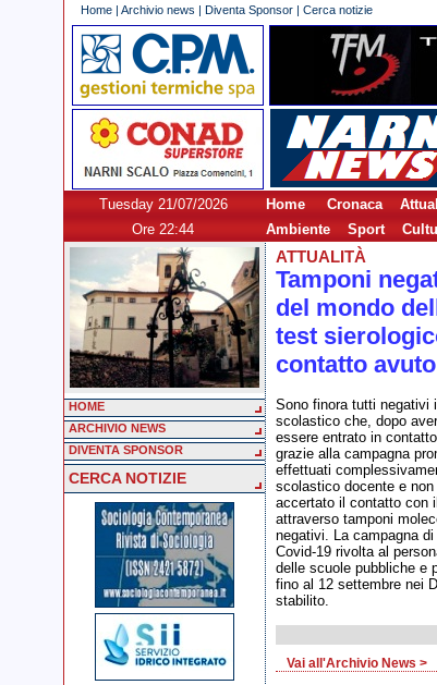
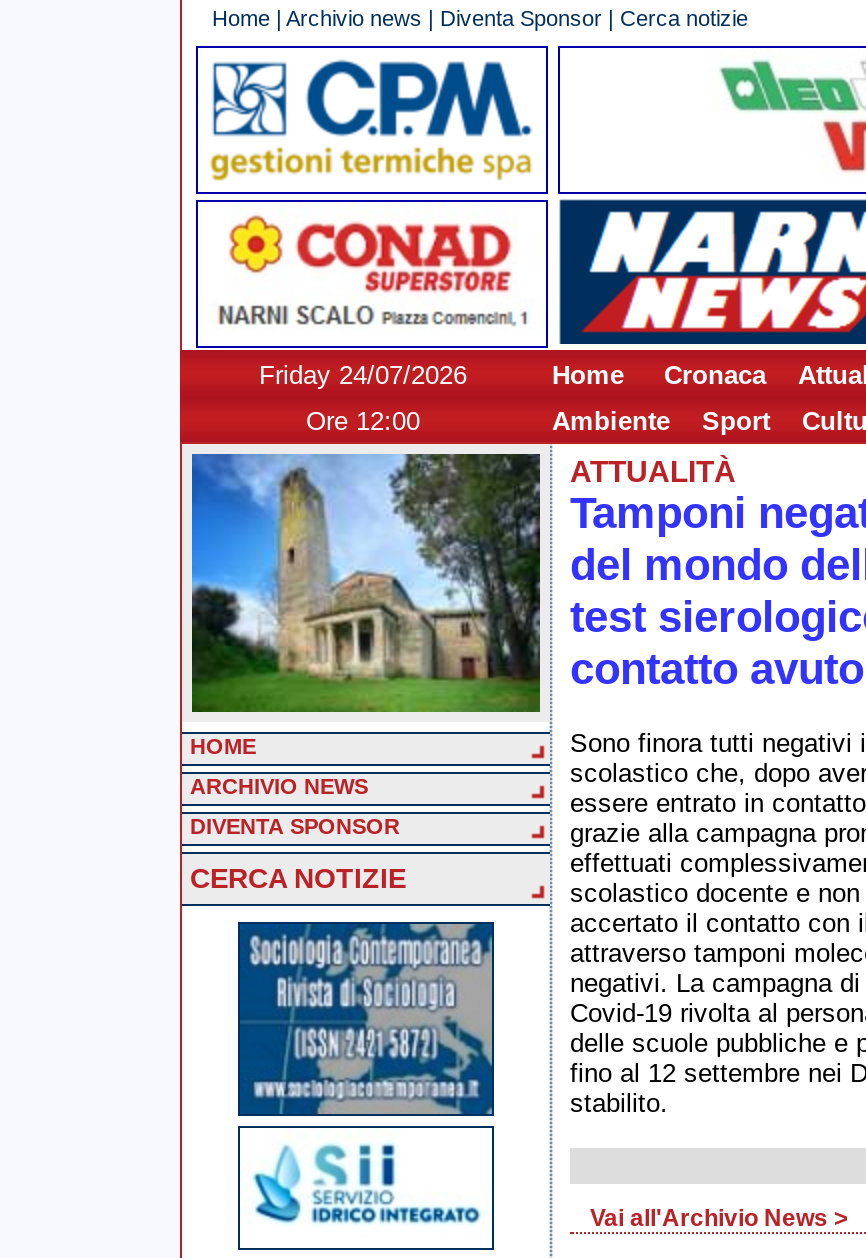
- [image]
+ [image]

- Tuesday 21/07/2026
+ Friday 24/07/2026

- Ore 22:44
+ Ore 12:00

- [image]
+ [image]
